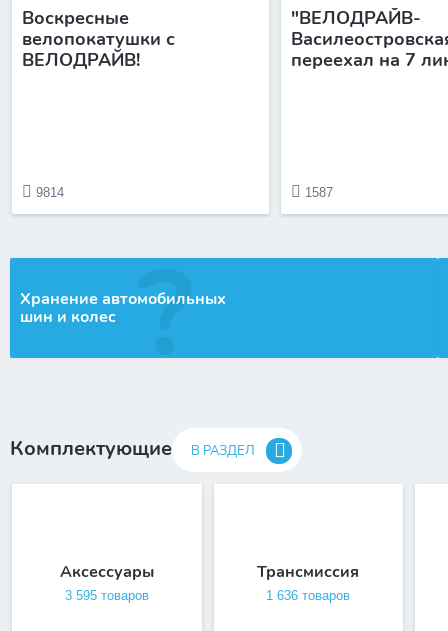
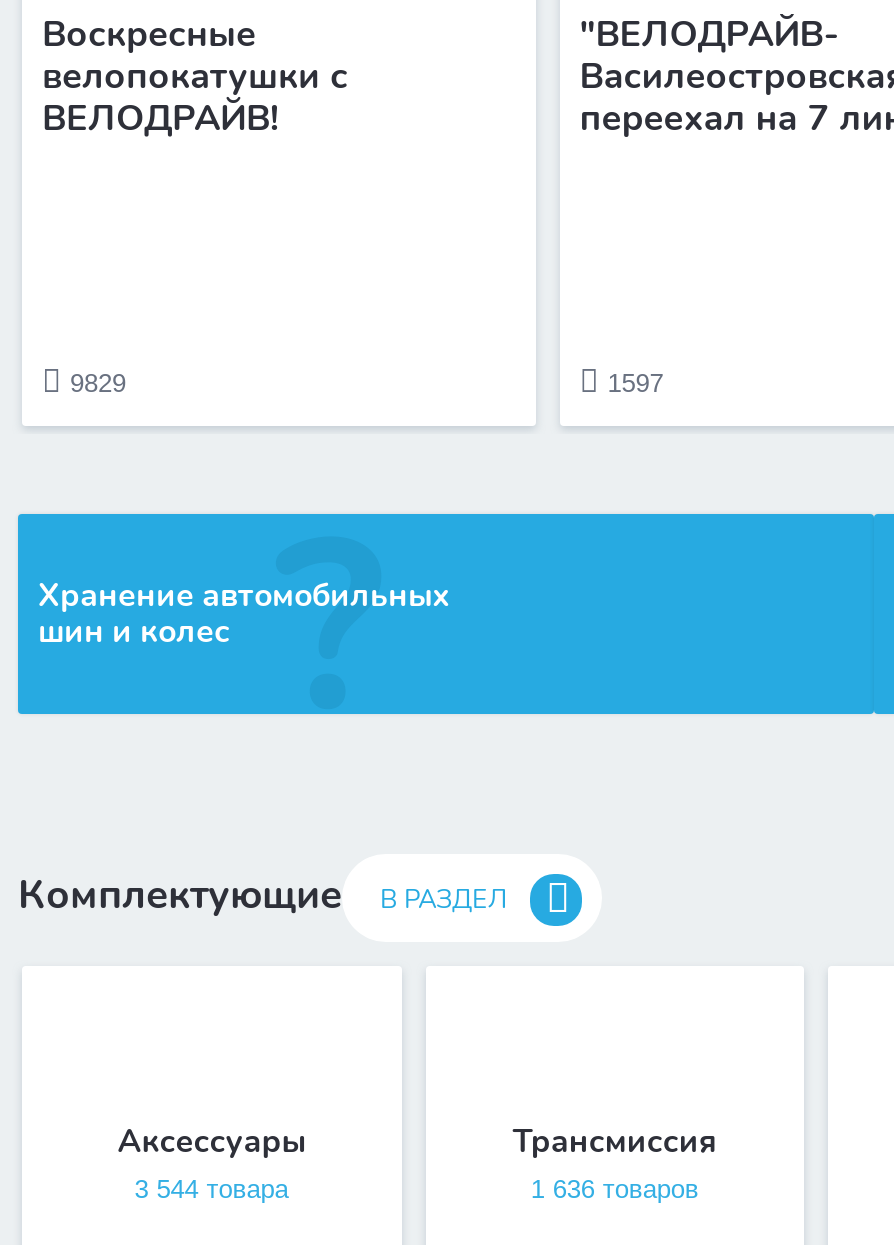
- 9814
+ 9829

- 1587
+ 1597

- 3 595 товаров
+ 3 544 товара
